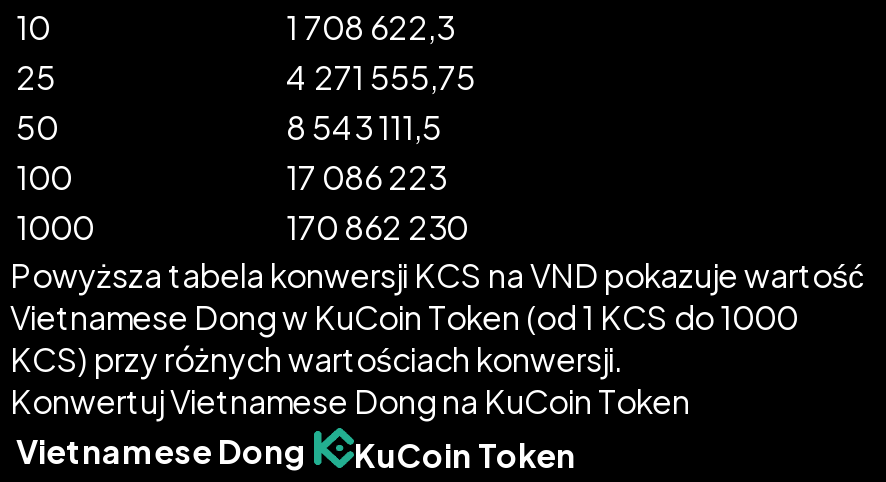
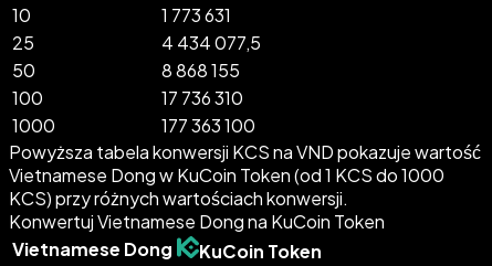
- 1 708 622,3
+ 1 773 631

- 4 271 555,75
+ 4 434 077,5

- 8 543 111,5
+ 8 868 155

- 17 086 223
+ 17 736 310

- 170 862 230
+ 177 363 100
